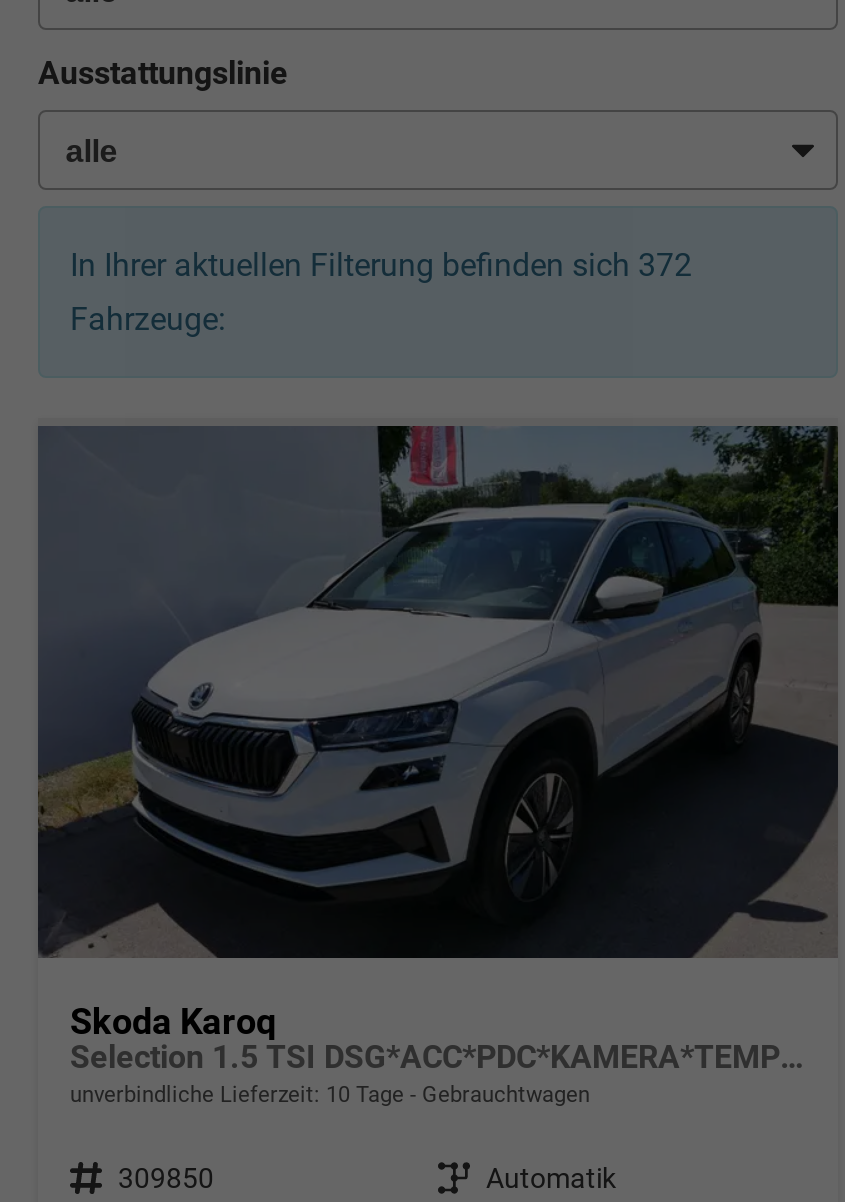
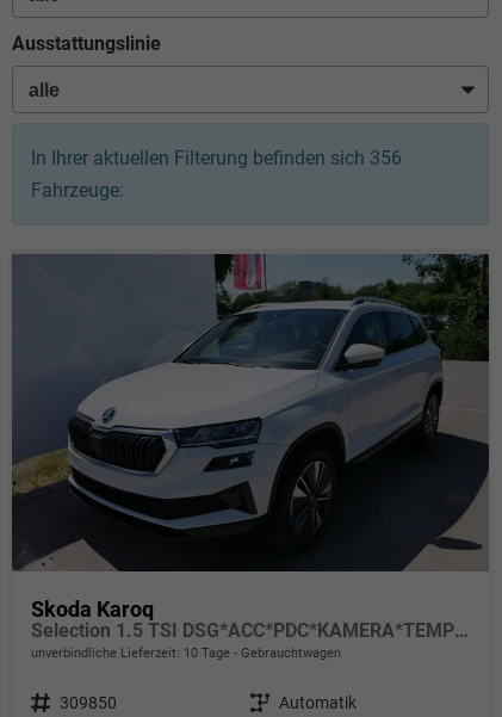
- In Ihrer aktuellen Filterung befinden sich 372
+ In Ihrer aktuellen Filterung befinden sich 356
